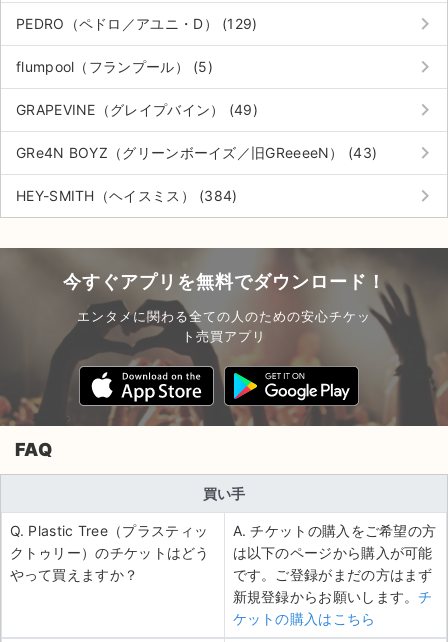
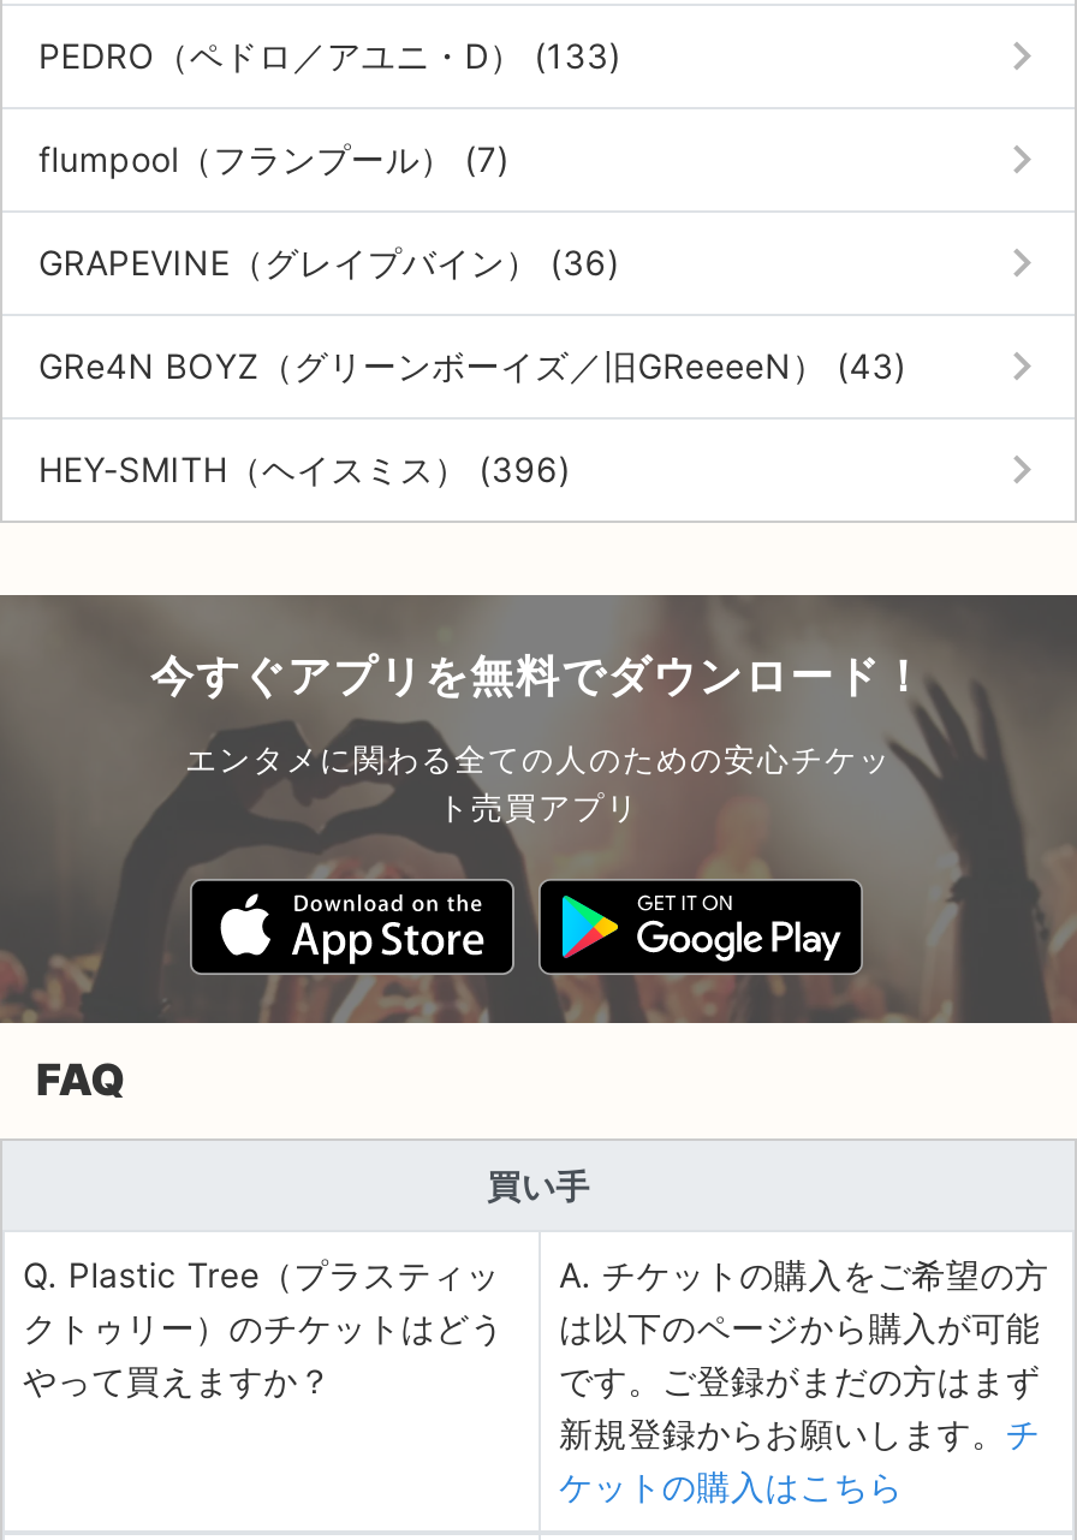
- PEDRO（ペドロ／アユニ・D） (129)
+ PEDRO（ペドロ／アユニ・D） (133)

- flumpool（フランプール） (5)
+ flumpool（フランプール） (7)

- GRAPEVINE（グレイプバイン） (49)
+ GRAPEVINE（グレイプバイン） (36)

- HEY-SMITH（ヘイスミス） (384)
+ HEY-SMITH（ヘイスミス） (396)
